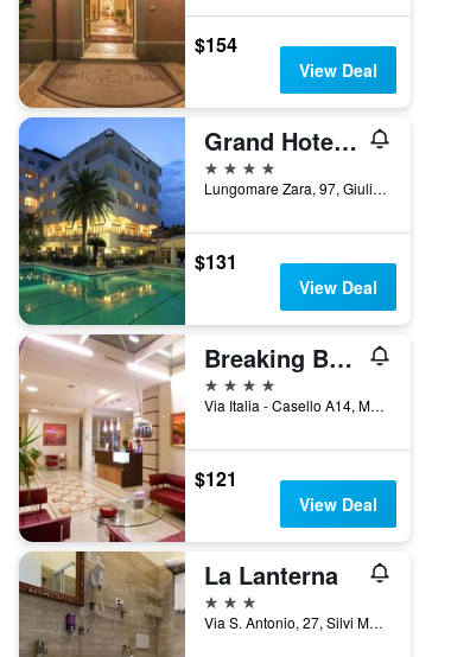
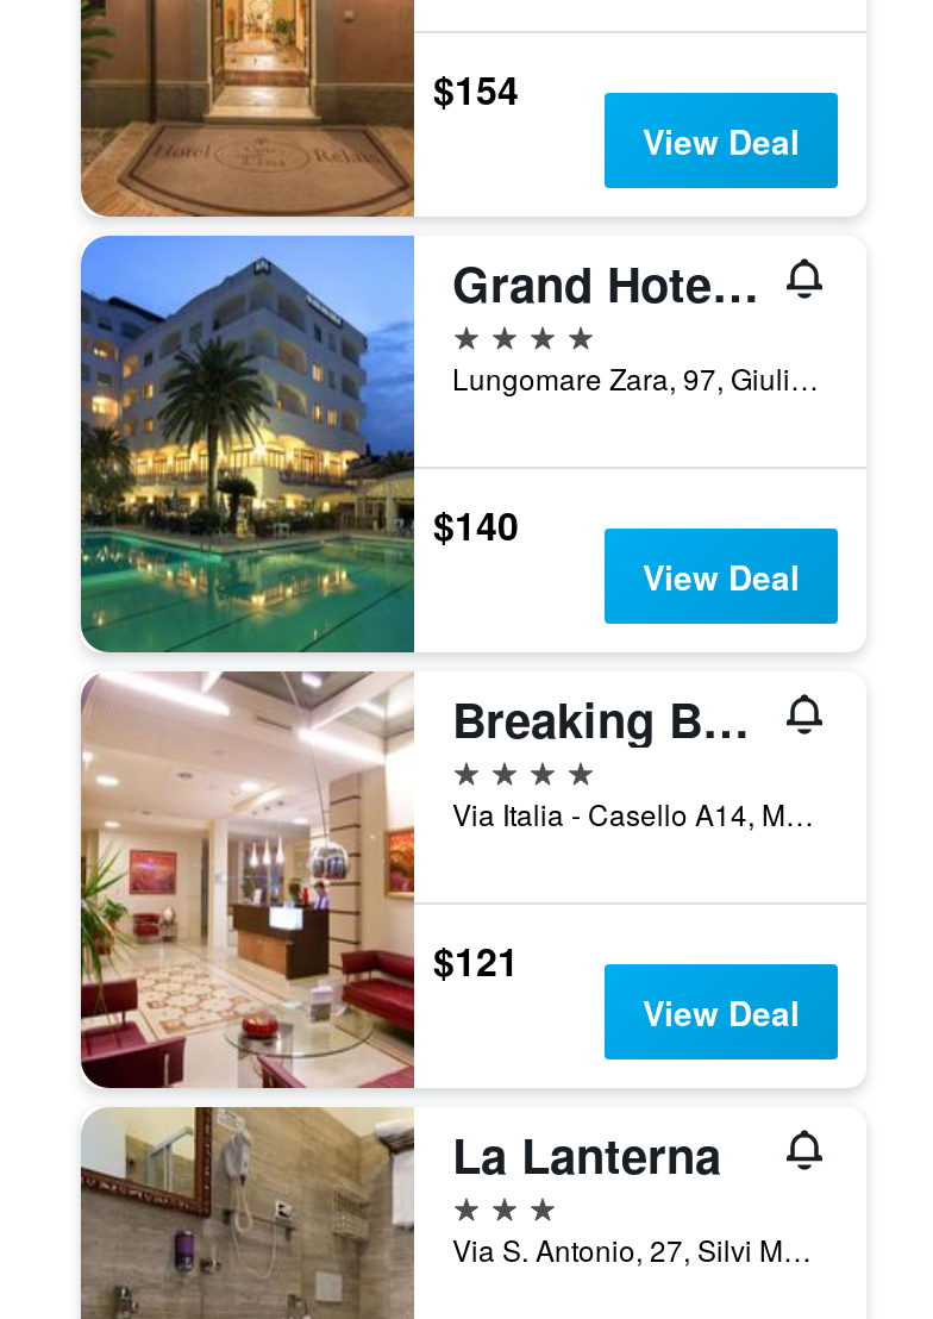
- $131
+ $140
